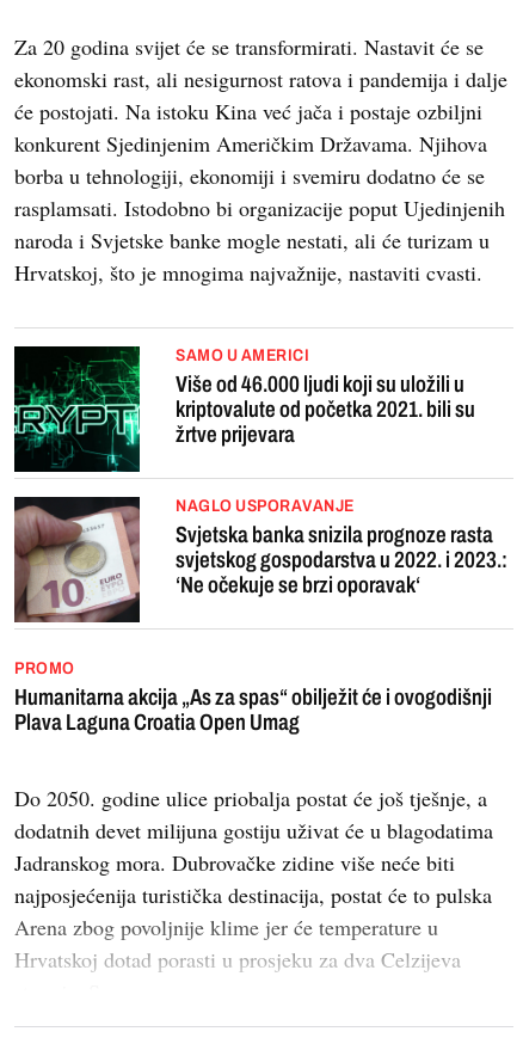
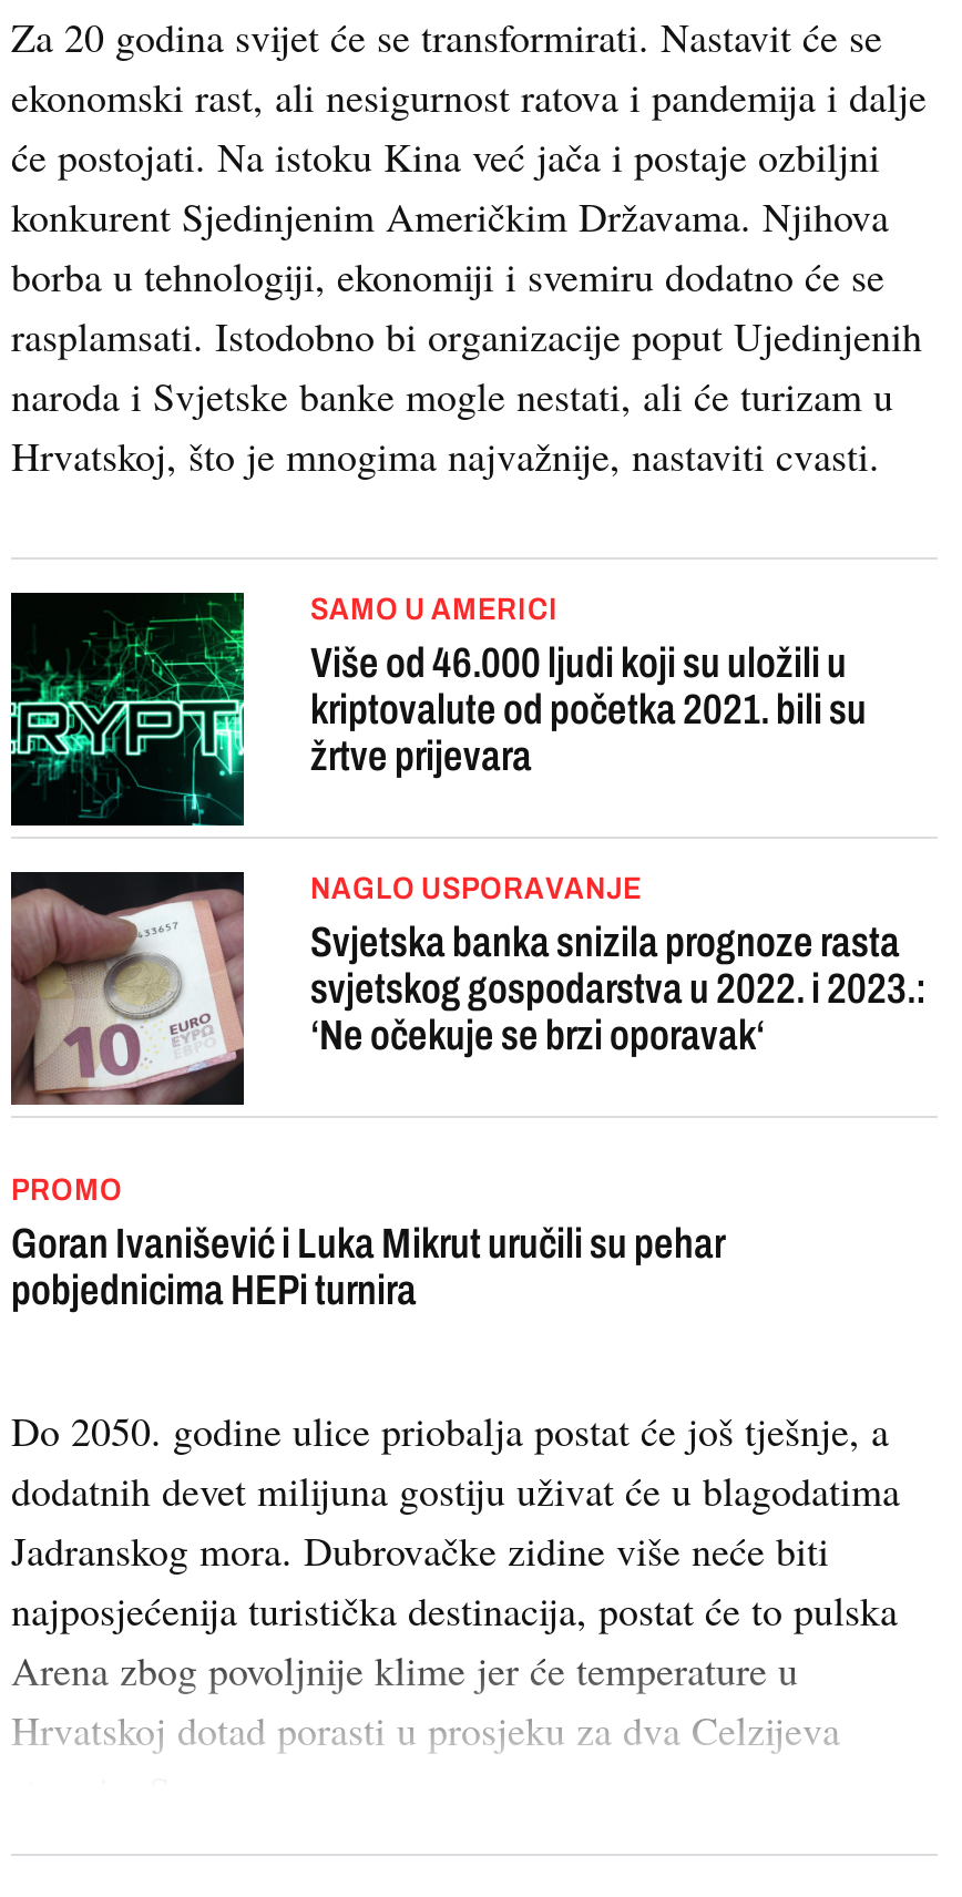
- Humanitarna akcija „As za spas“ obilježit će i ovogodišnji
- Plava Laguna Croatia Open Umag
+ Goran Ivanišević i Luka Mikrut uručili su pehar
+ pobjednicima HEPi turnira
